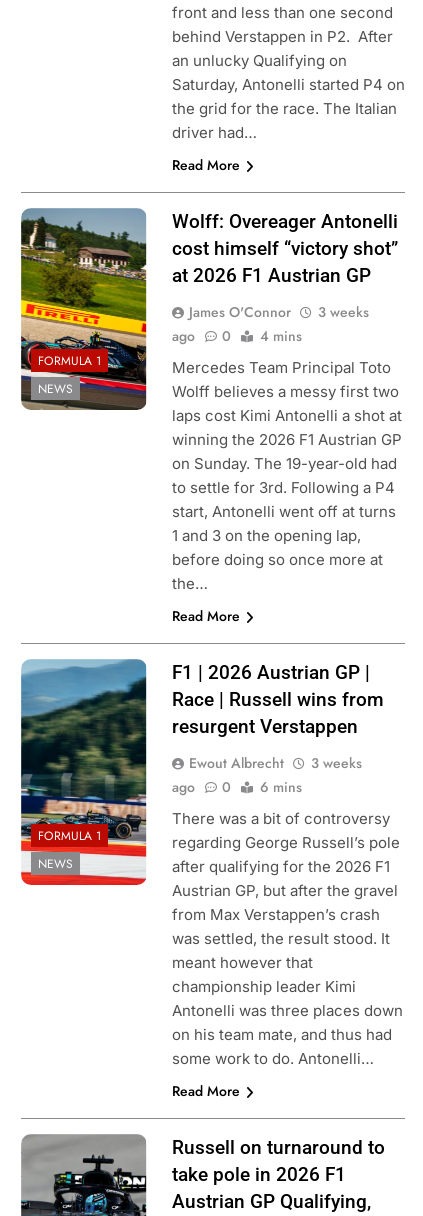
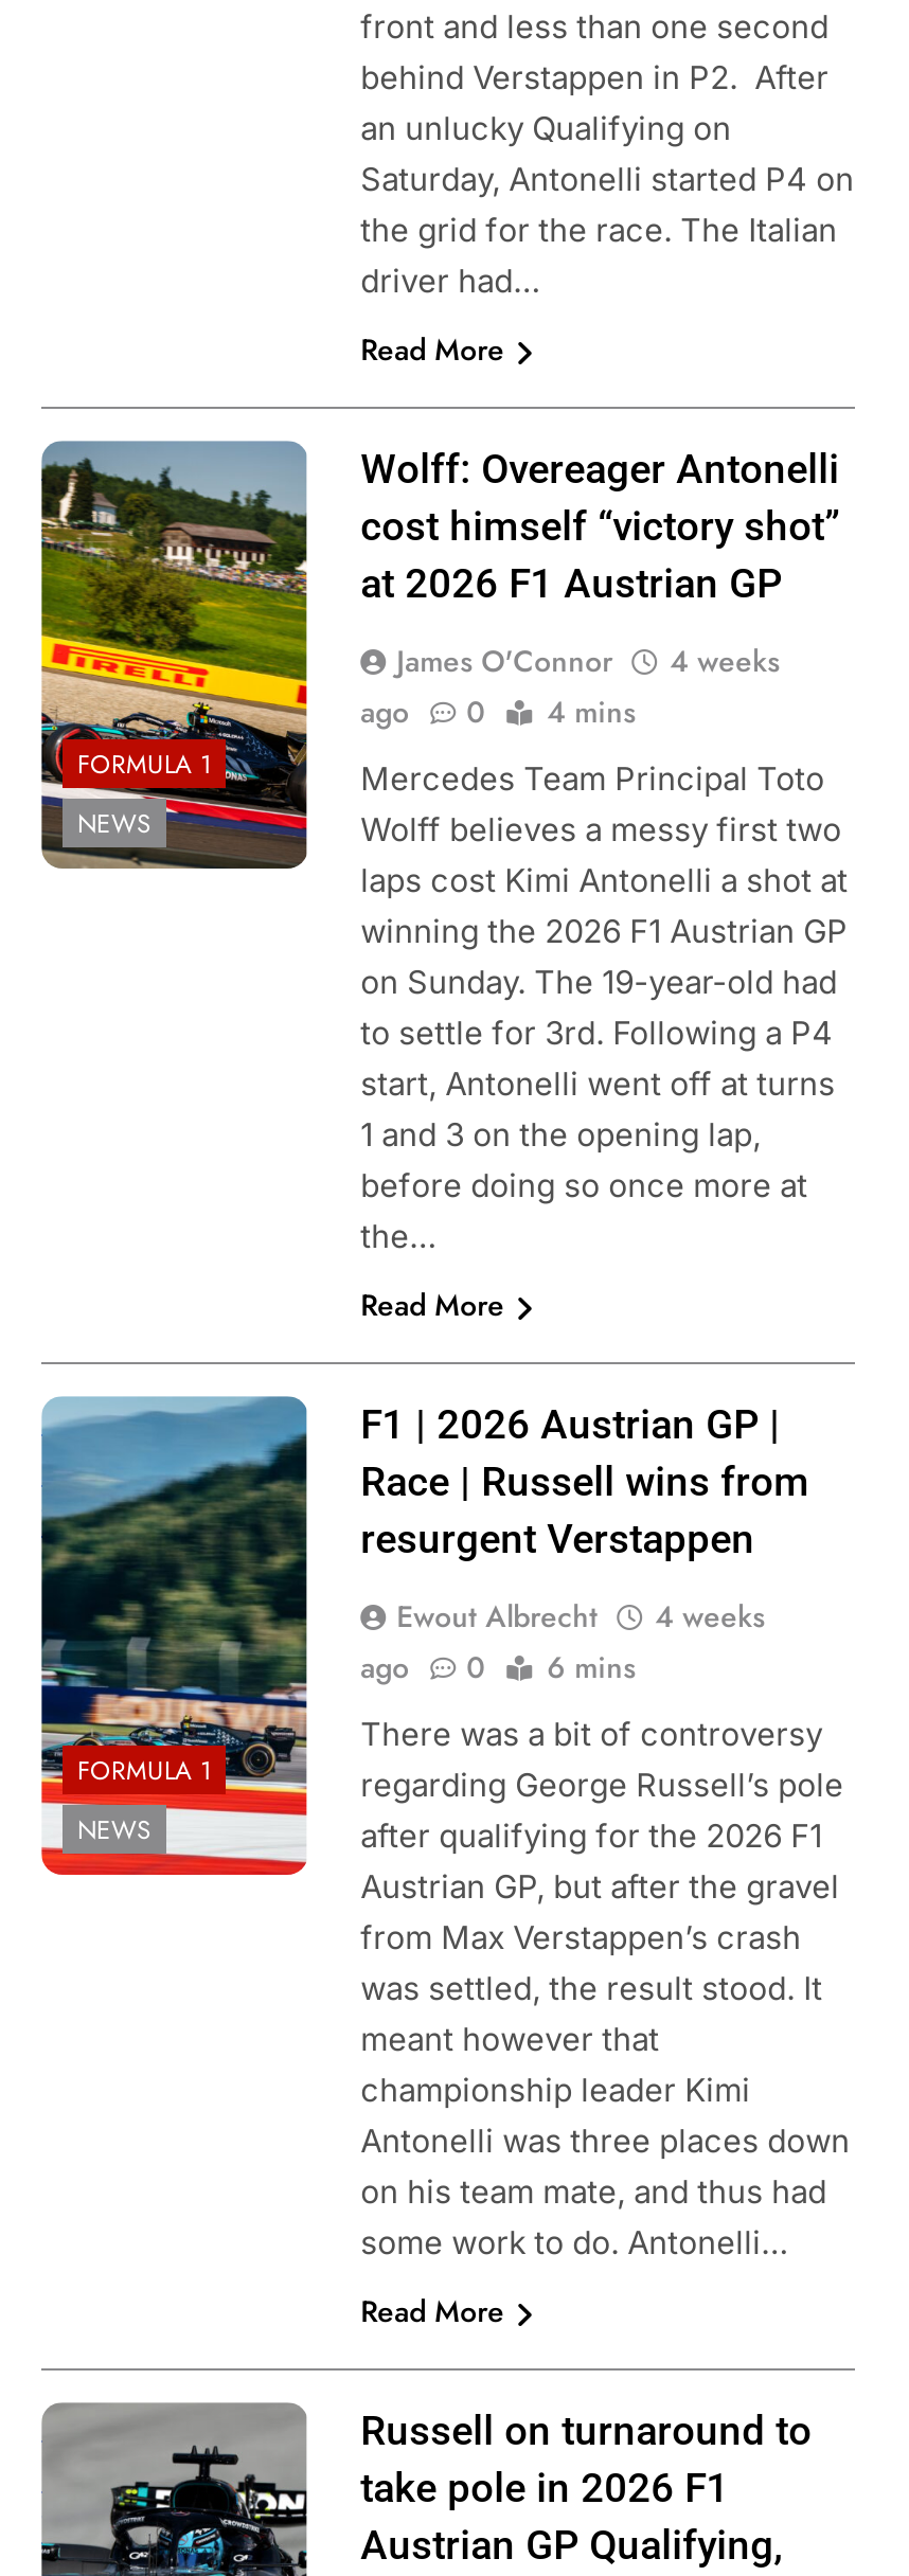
- James O'Connor 3 weeks
+ James O'Connor 4 weeks

- Ewout Albrecht 3 weeks
+ Ewout Albrecht 4 weeks
